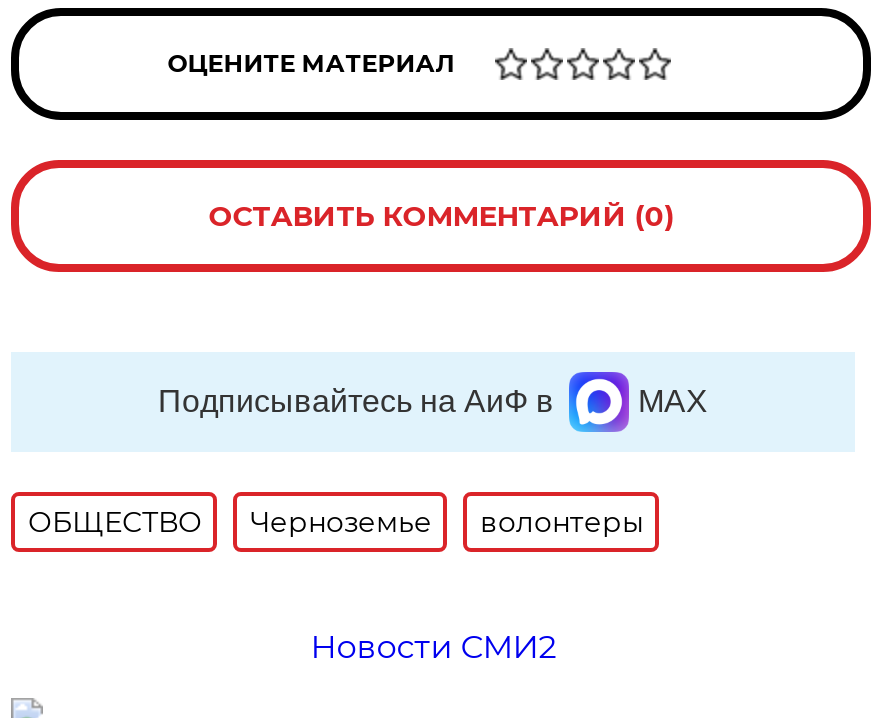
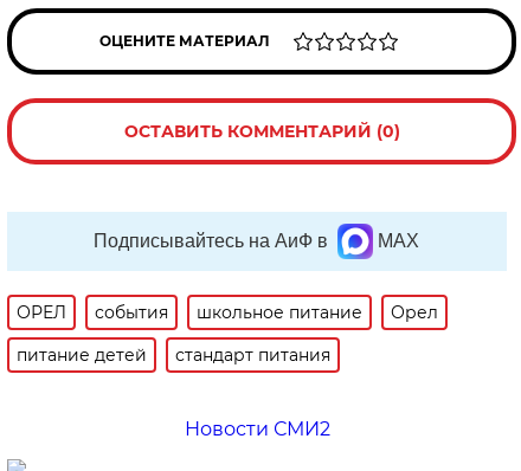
- ОБЩЕСТВО
- Черноземье
- волонтеры
+ ОРЕЛ
+ события
+ школьное питание
+ Орел
+ питание детей
+ стандарт питания
